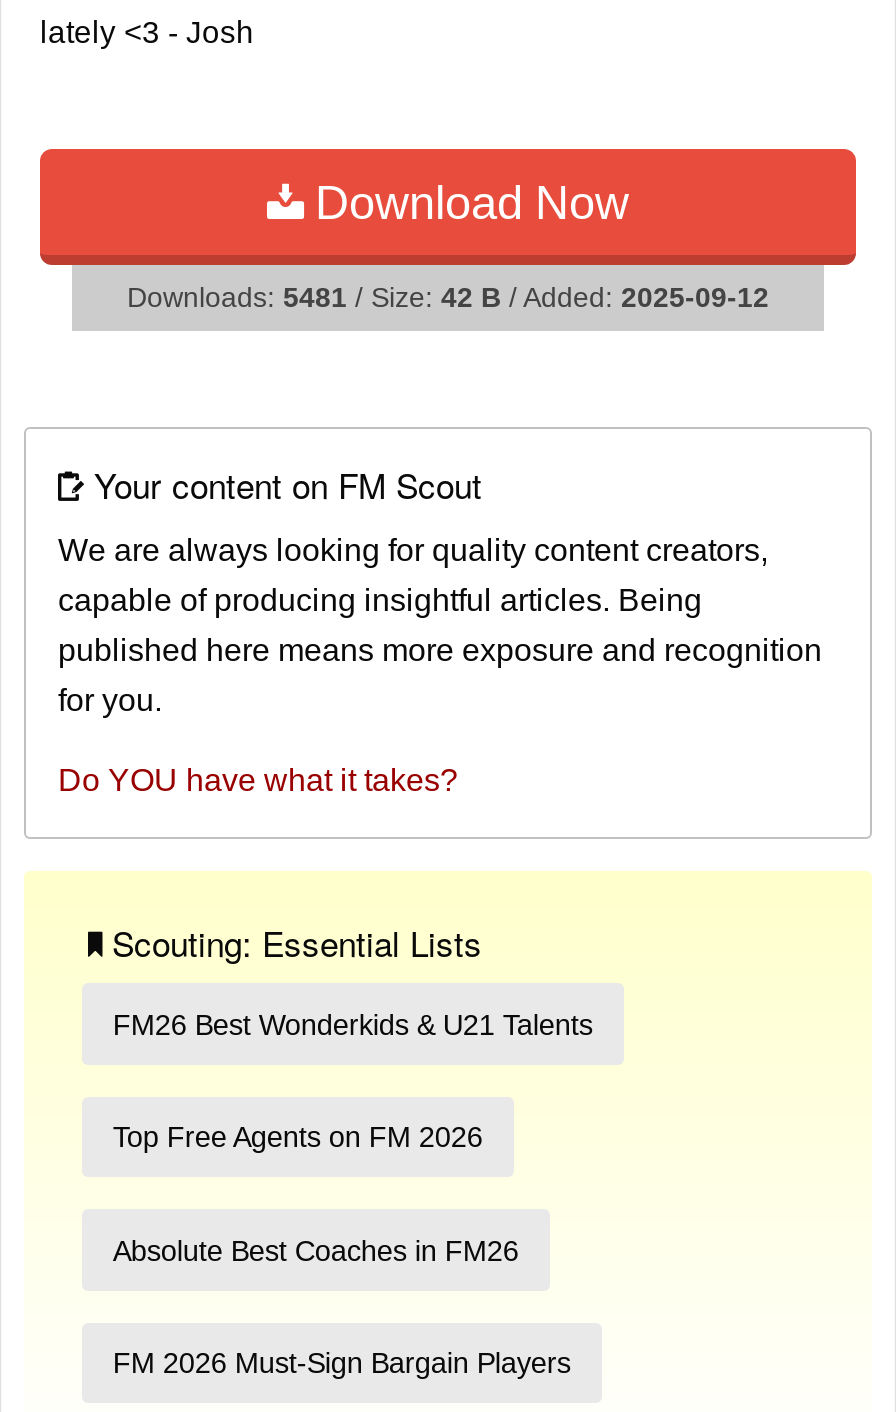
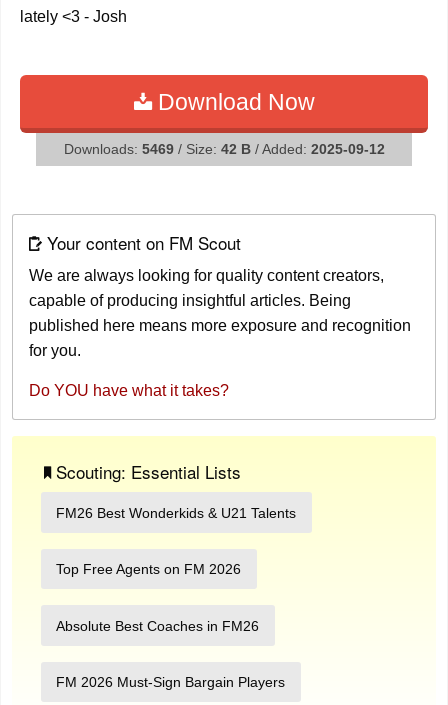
- Downloads: 5481 / Size: 42 B / Added: 2025-09-12
+ Downloads: 5469 / Size: 42 B / Added: 2025-09-12
